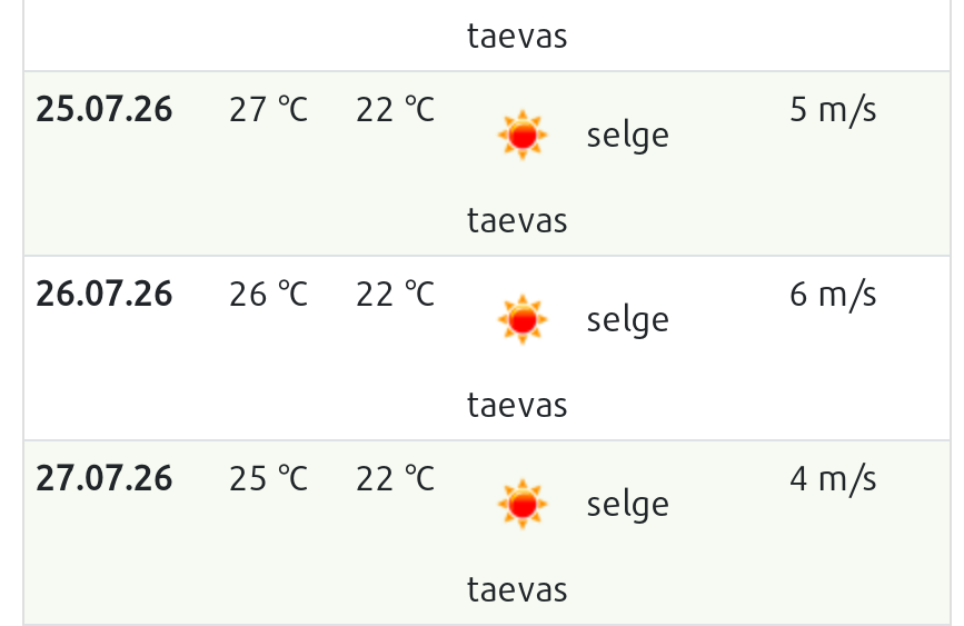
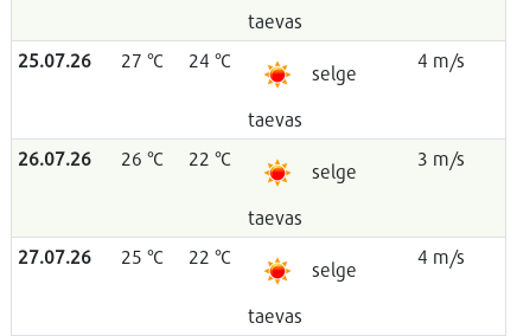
- 25.07.26 27 °C 22 °C
+ 25.07.26 27 °C 24 °C

- 5 m/s
+ 4 m/s

- 6 m/s
+ 3 m/s
